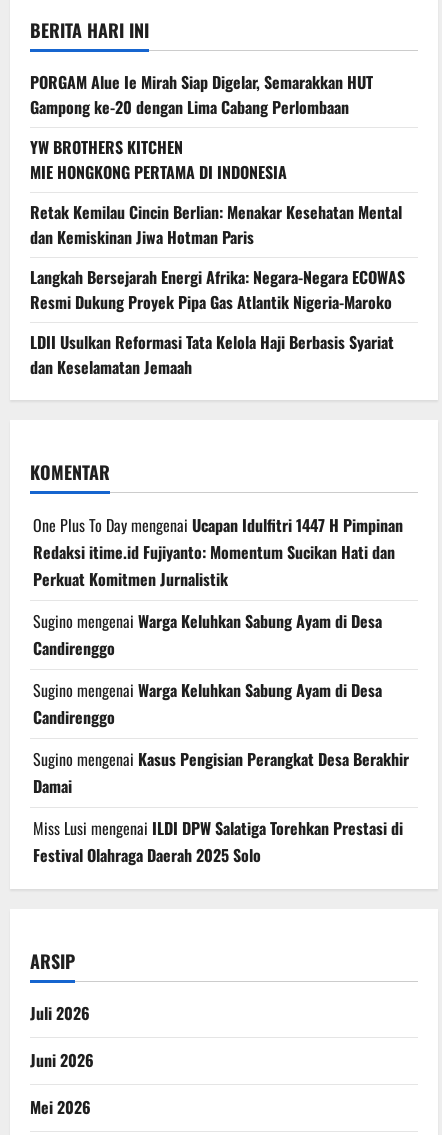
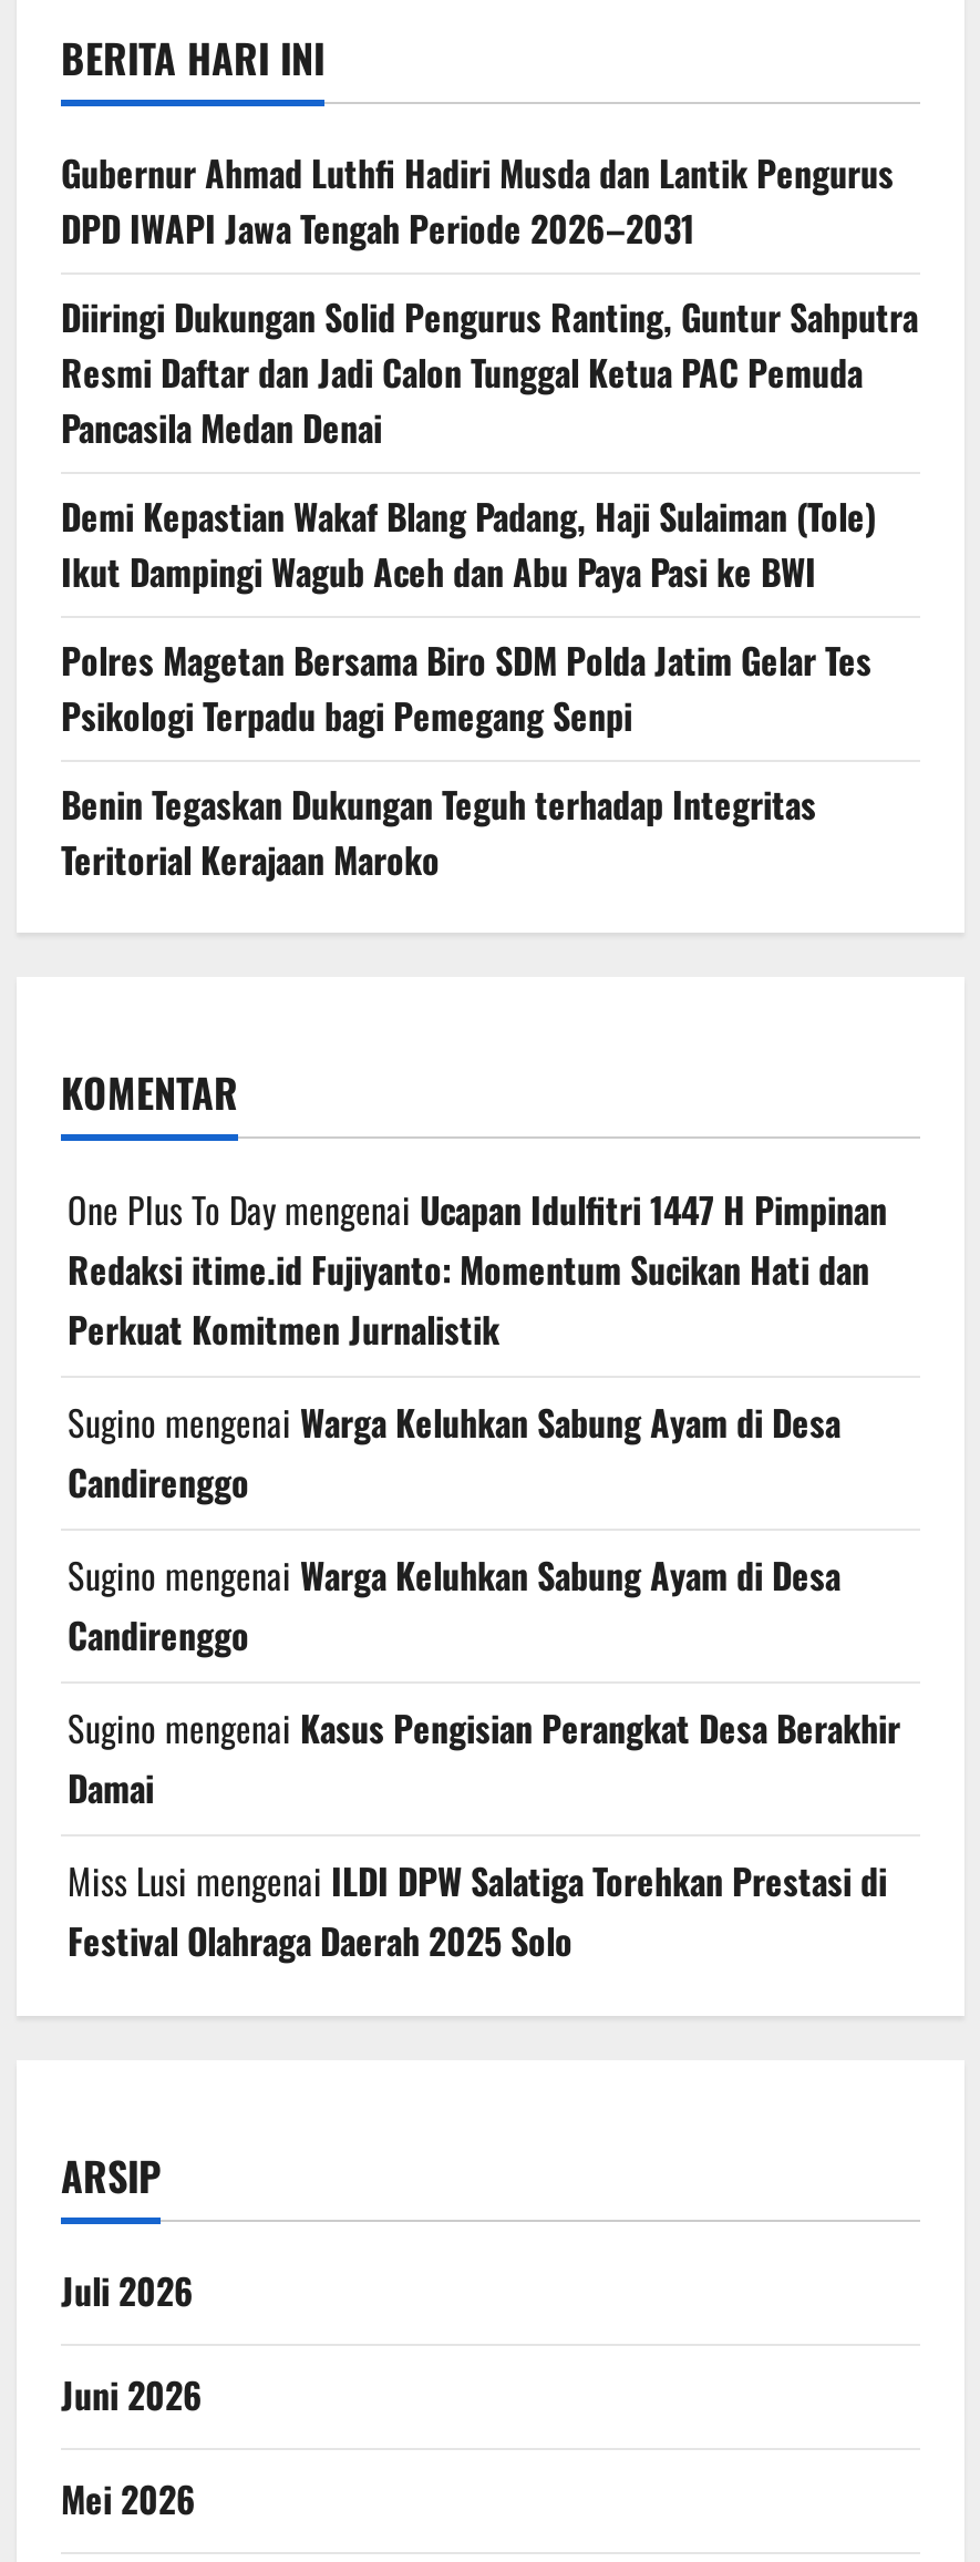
- PORGAM Alue Ie Mirah Siap Digelar, Semarakkan HUT
- Gampong ke-20 dengan Lima Cabang Perlombaan
+ Gubernur Ahmad Luthfi Hadiri Musda dan Lantik Pengurus
+ DPD IWAPI Jawa Tengah Periode 2026–2031

- YW BROTHERS KITCHEN
- MIE HONGKONG PERTAMA DI INDONESIA
+ Diiringi Dukungan Solid Pengurus Ranting, Guntur Sahputra
+ Resmi Daftar dan Jadi Calon Tunggal Ketua PAC Pemuda
+ Pancasila Medan Denai

- Retak Kemilau Cincin Berlian: Menakar Kesehatan Mental
- dan Kemiskinan Jiwa Hotman Paris
+ Demi Kepastian Wakaf Blang Padang, Haji Sulaiman (Tole)
+ Ikut Dampingi Wagub Aceh dan Abu Paya Pasi ke BWI

- Langkah Bersejarah Energi Afrika: Negara-Negara ECOWAS
- Resmi Dukung Proyek Pipa Gas Atlantik Nigeria-Maroko
+ Polres Magetan Bersama Biro SDM Polda Jatim Gelar Tes
+ Psikologi Terpadu bagi Pemegang Senpi

- LDII Usulkan Reformasi Tata Kelola Haji Berbasis Syariat
- dan Keselamatan Jemaah
+ Benin Tegaskan Dukungan Teguh terhadap Integritas
+ Teritorial Kerajaan Maroko
